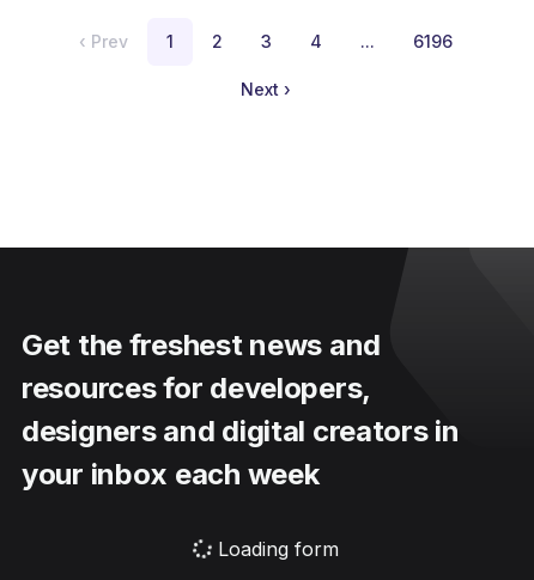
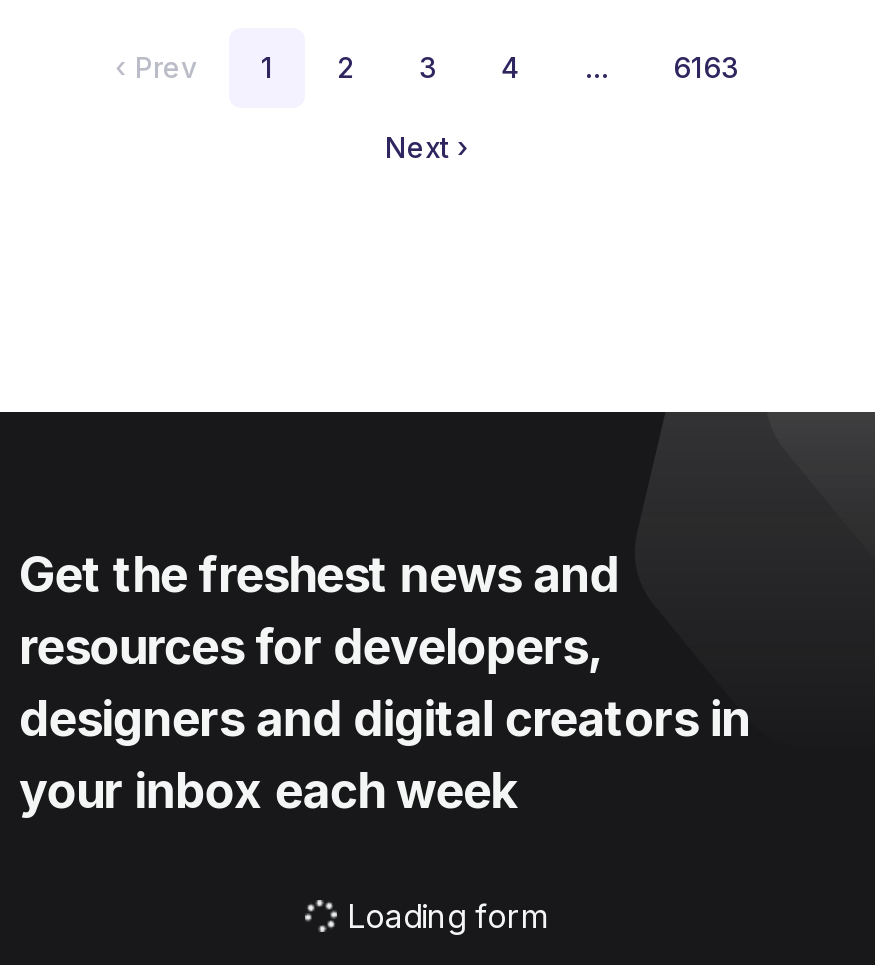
- 6196
+ 6163
